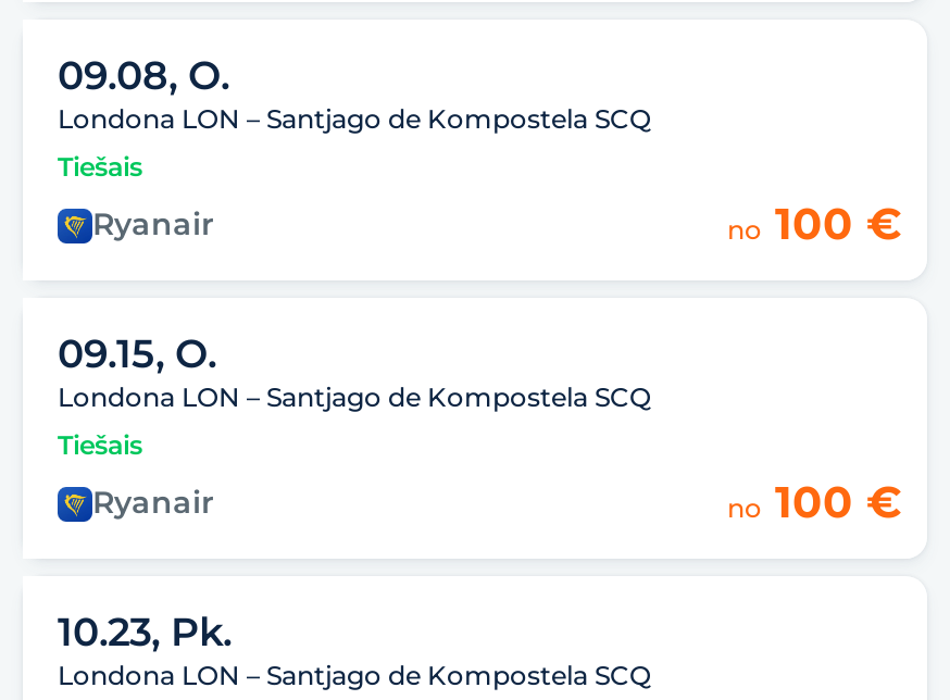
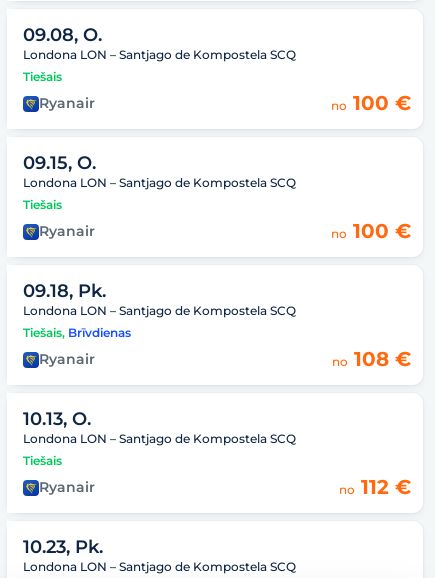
+ 09.18, Pk.
+ Londona LON – Santjago de Kompostela SCQ
+ Tiešais, Brīvdienas
+ Ryanair
+ no 108 €
+ 10.13, O.
+ Londona LON – Santjago de Kompostela SCQ
+ Tiešais
+ Ryanair
+ no 112 €
